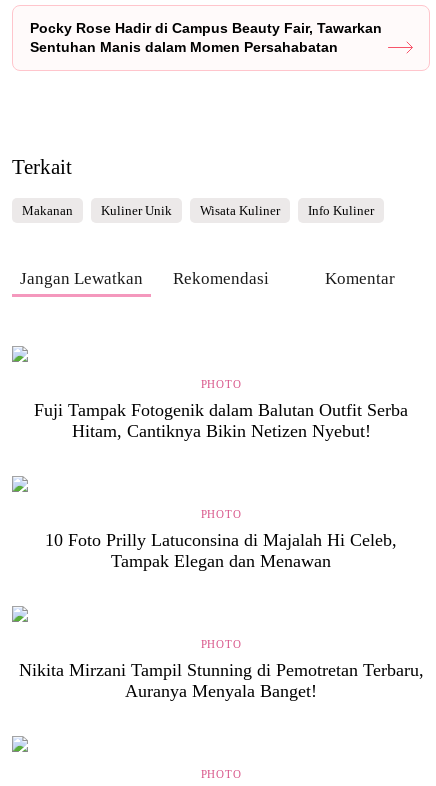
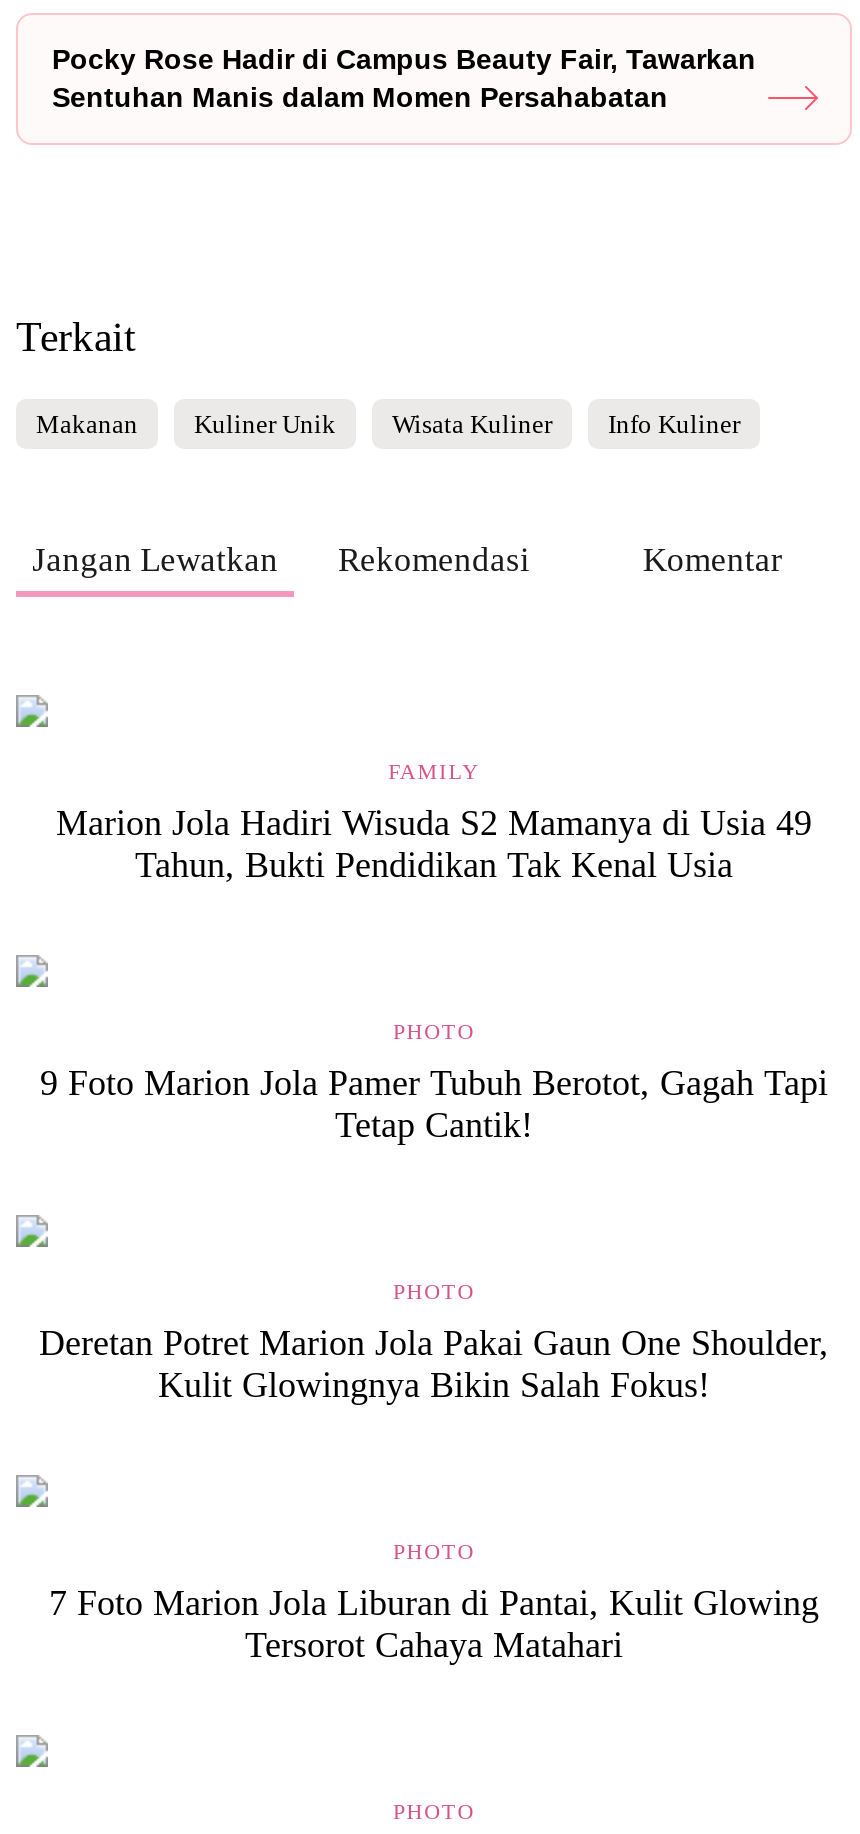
+ FAMILY
+ Marion Jola Hadiri Wisuda S2 Mamanya di Usia 49
+ Tahun, Bukti Pendidikan Tak Kenal Usia

- Fuji Tampak Fotogenik dalam Balutan Outfit Serba
- Hitam, Cantiknya Bikin Netizen Nyebut!
+ 9 Foto Marion Jola Pamer Tubuh Berotot, Gagah Tapi
+ Tetap Cantik!

- 10 Foto Prilly Latuconsina di Majalah Hi Celeb,
- Tampak Elegan dan Menawan
+ Deretan Potret Marion Jola Pakai Gaun One Shoulder,
+ Kulit Glowingnya Bikin Salah Fokus!

- Nikita Mirzani Tampil Stunning di Pemotretan Terbaru,
- Auranya Menyala Banget!
+ 7 Foto Marion Jola Liburan di Pantai, Kulit Glowing
+ Tersorot Cahaya Matahari
